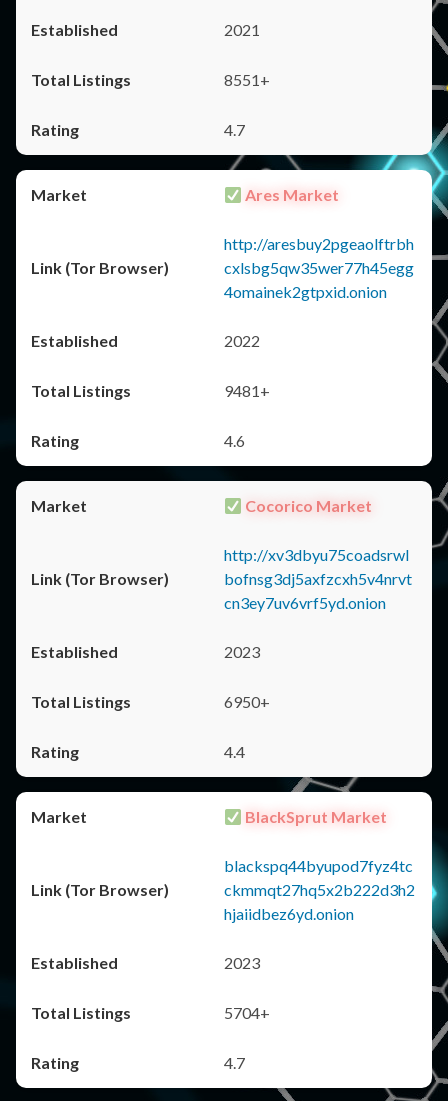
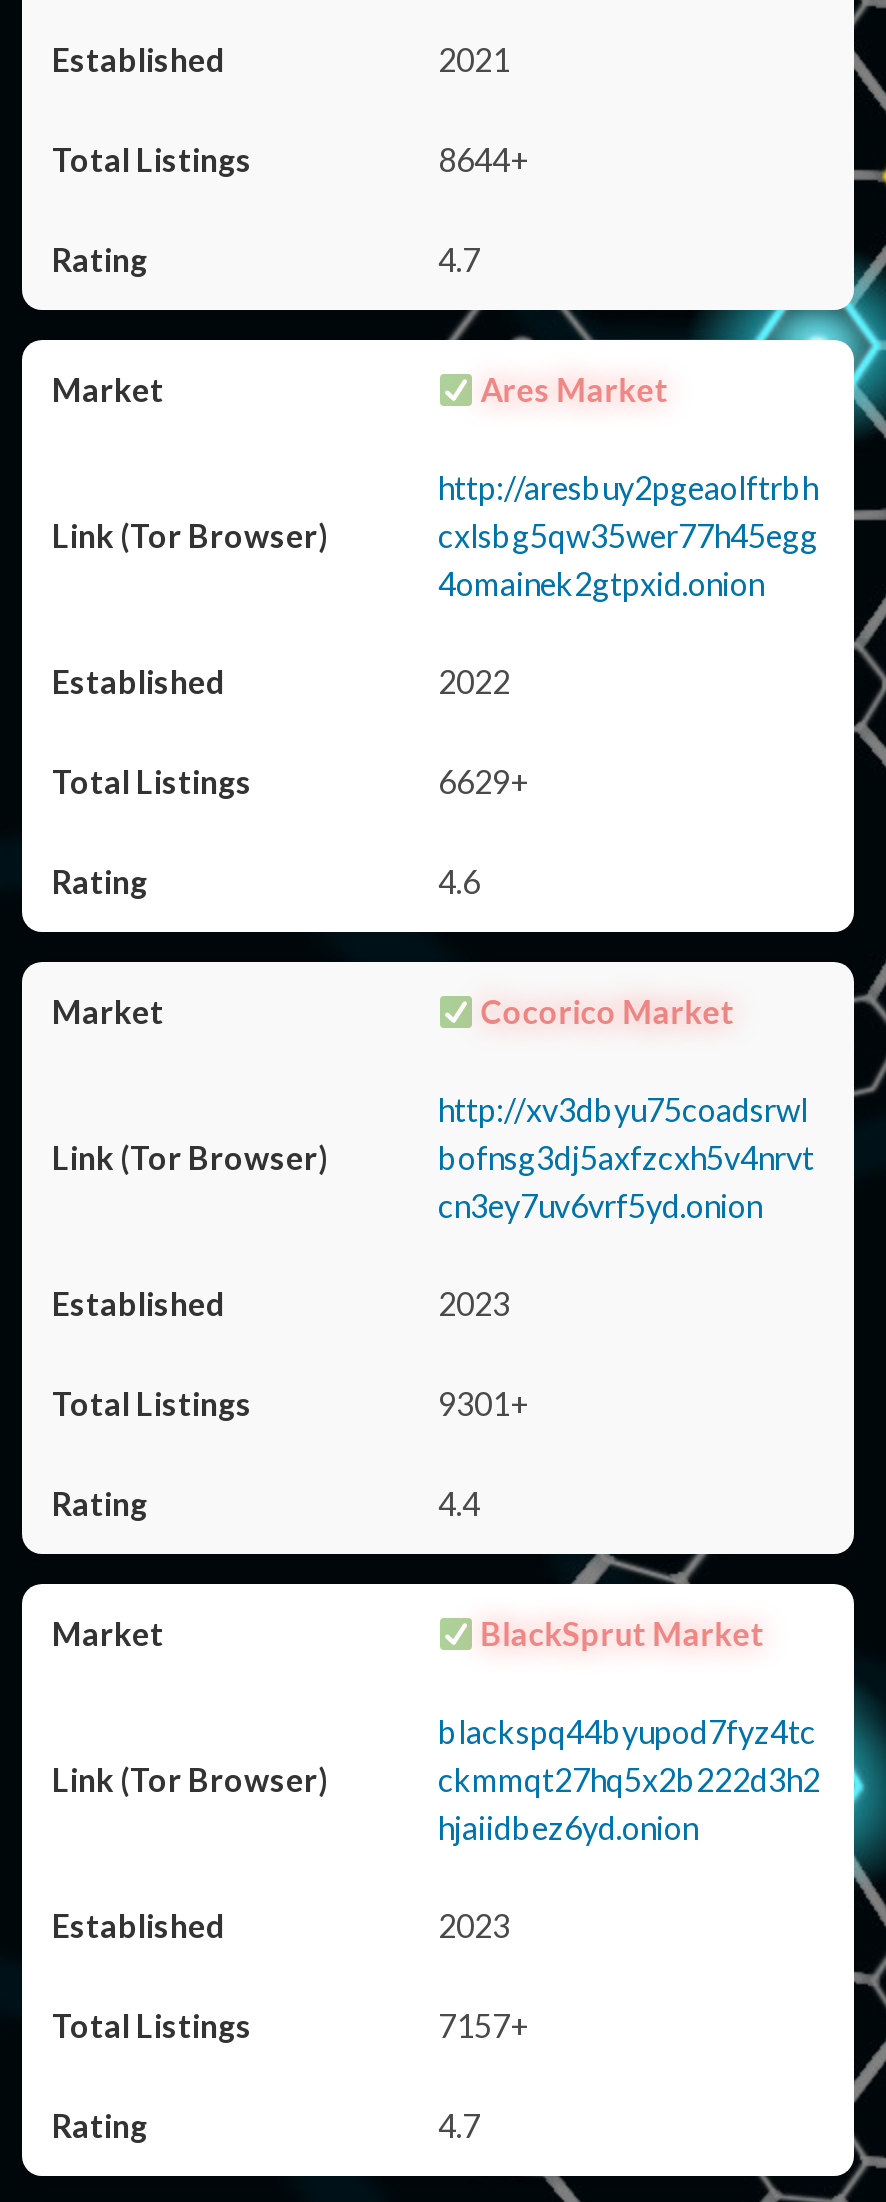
- 8551+
+ 8644+

- 9481+
+ 6629+

- 6950+
+ 9301+

- 5704+
+ 7157+
